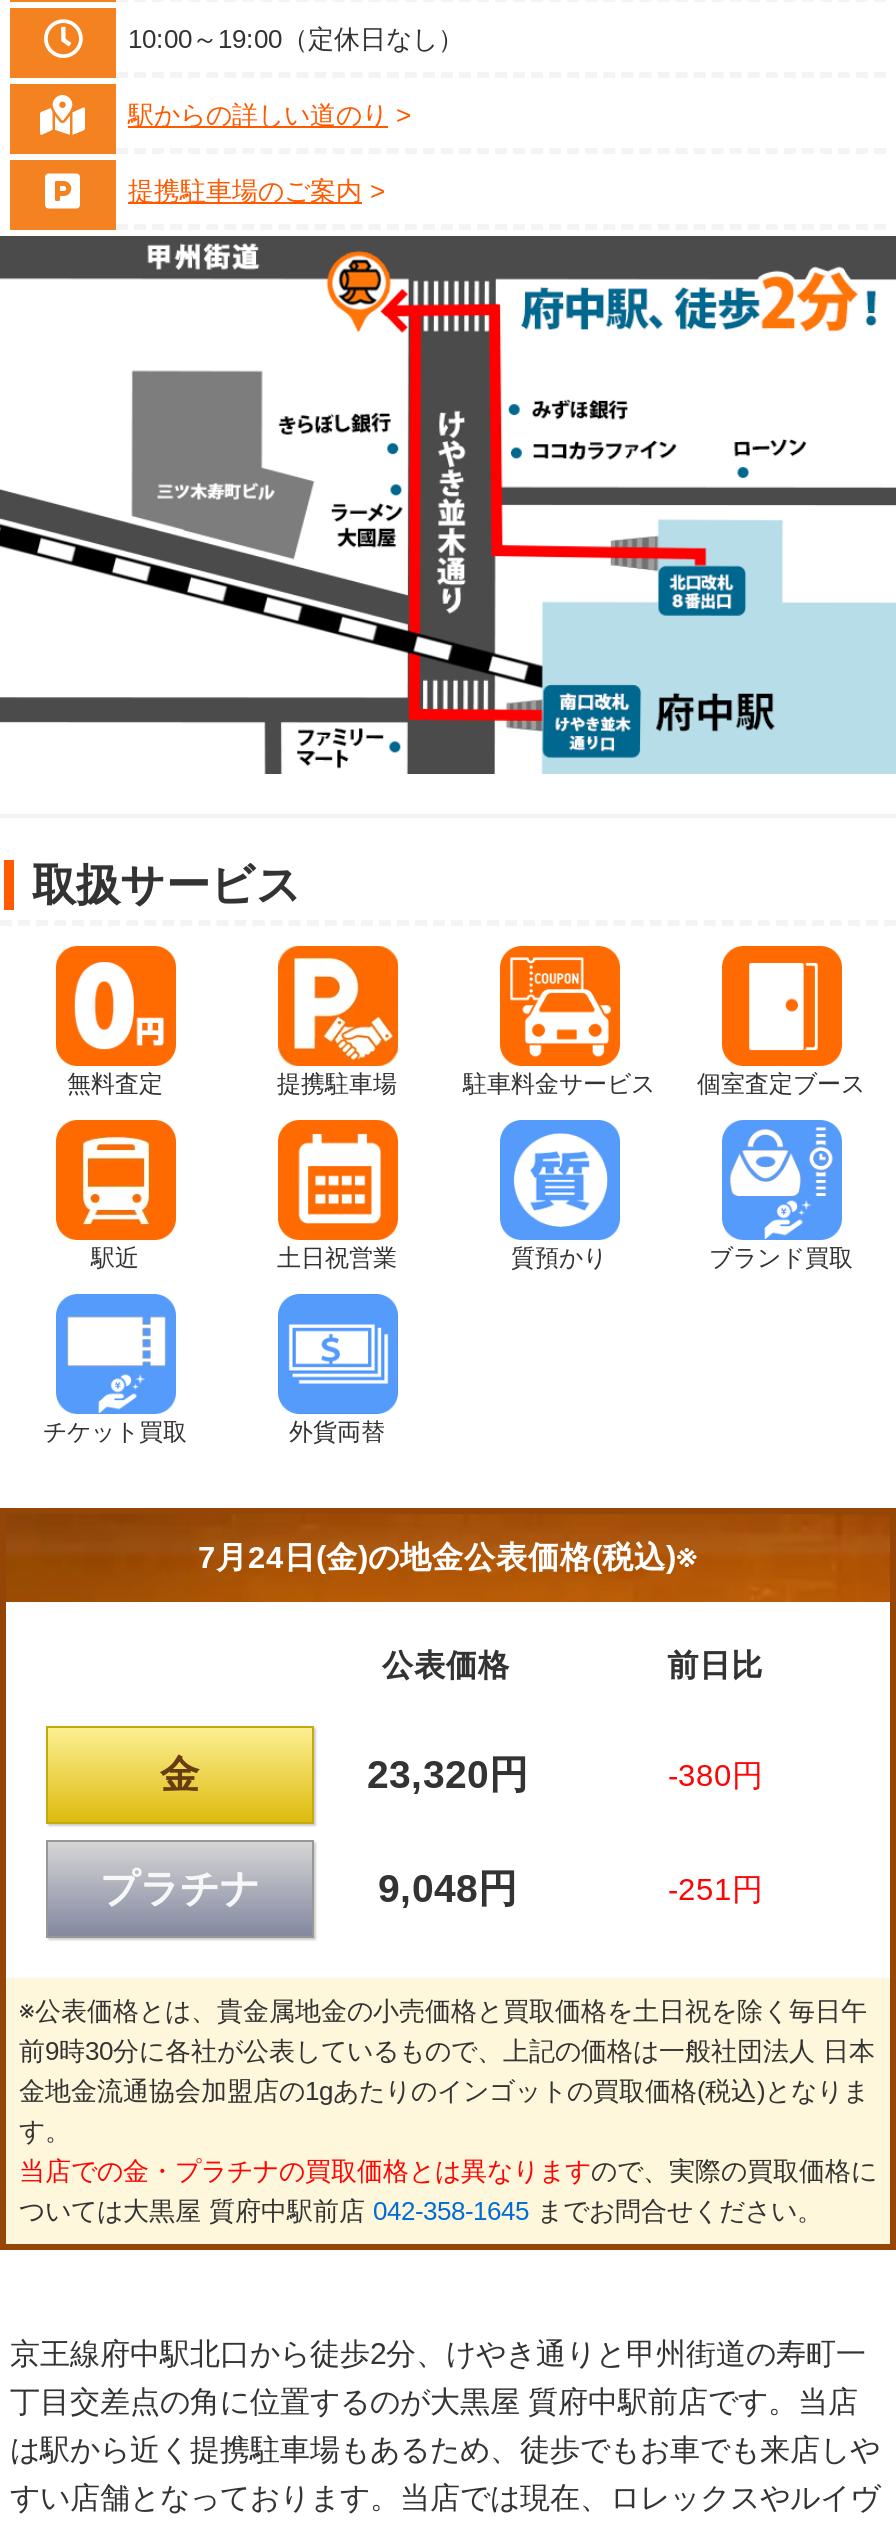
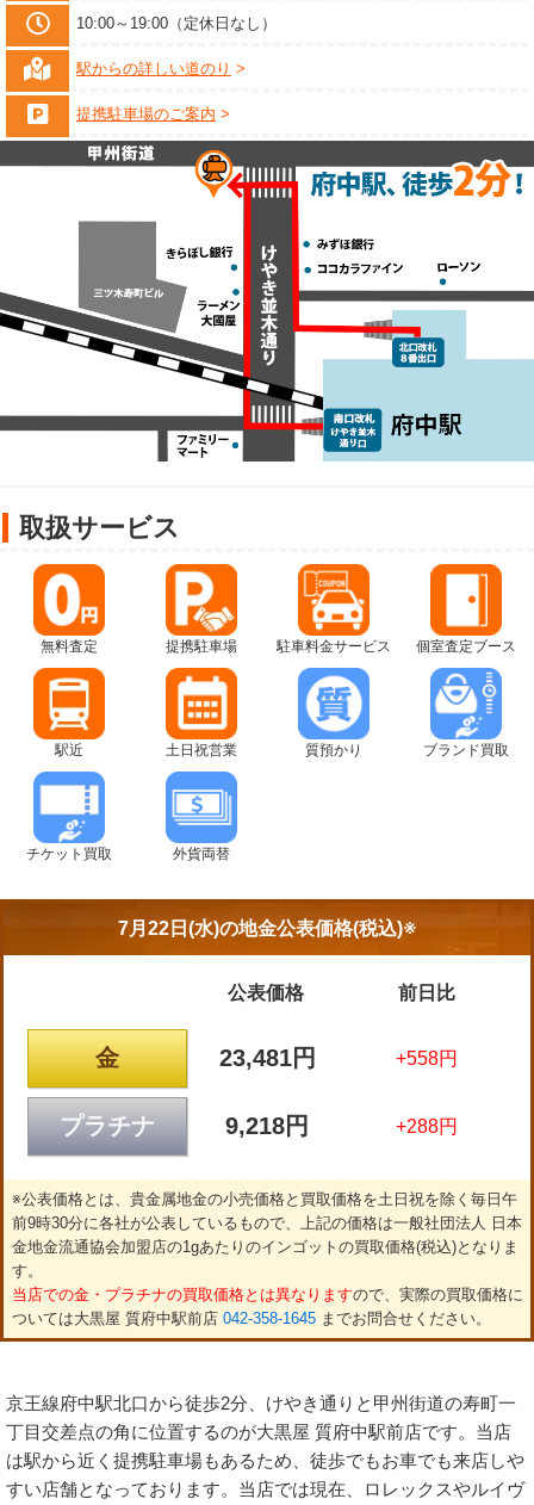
- 7月24日(金)の地金公表価格(税込)※
+ 7月22日(水)の地金公表価格(税込)※

- 23,320円
+ 23,481円

- -380円
+ +558円

- 9,048円
+ 9,218円

- -251円
+ +288円
